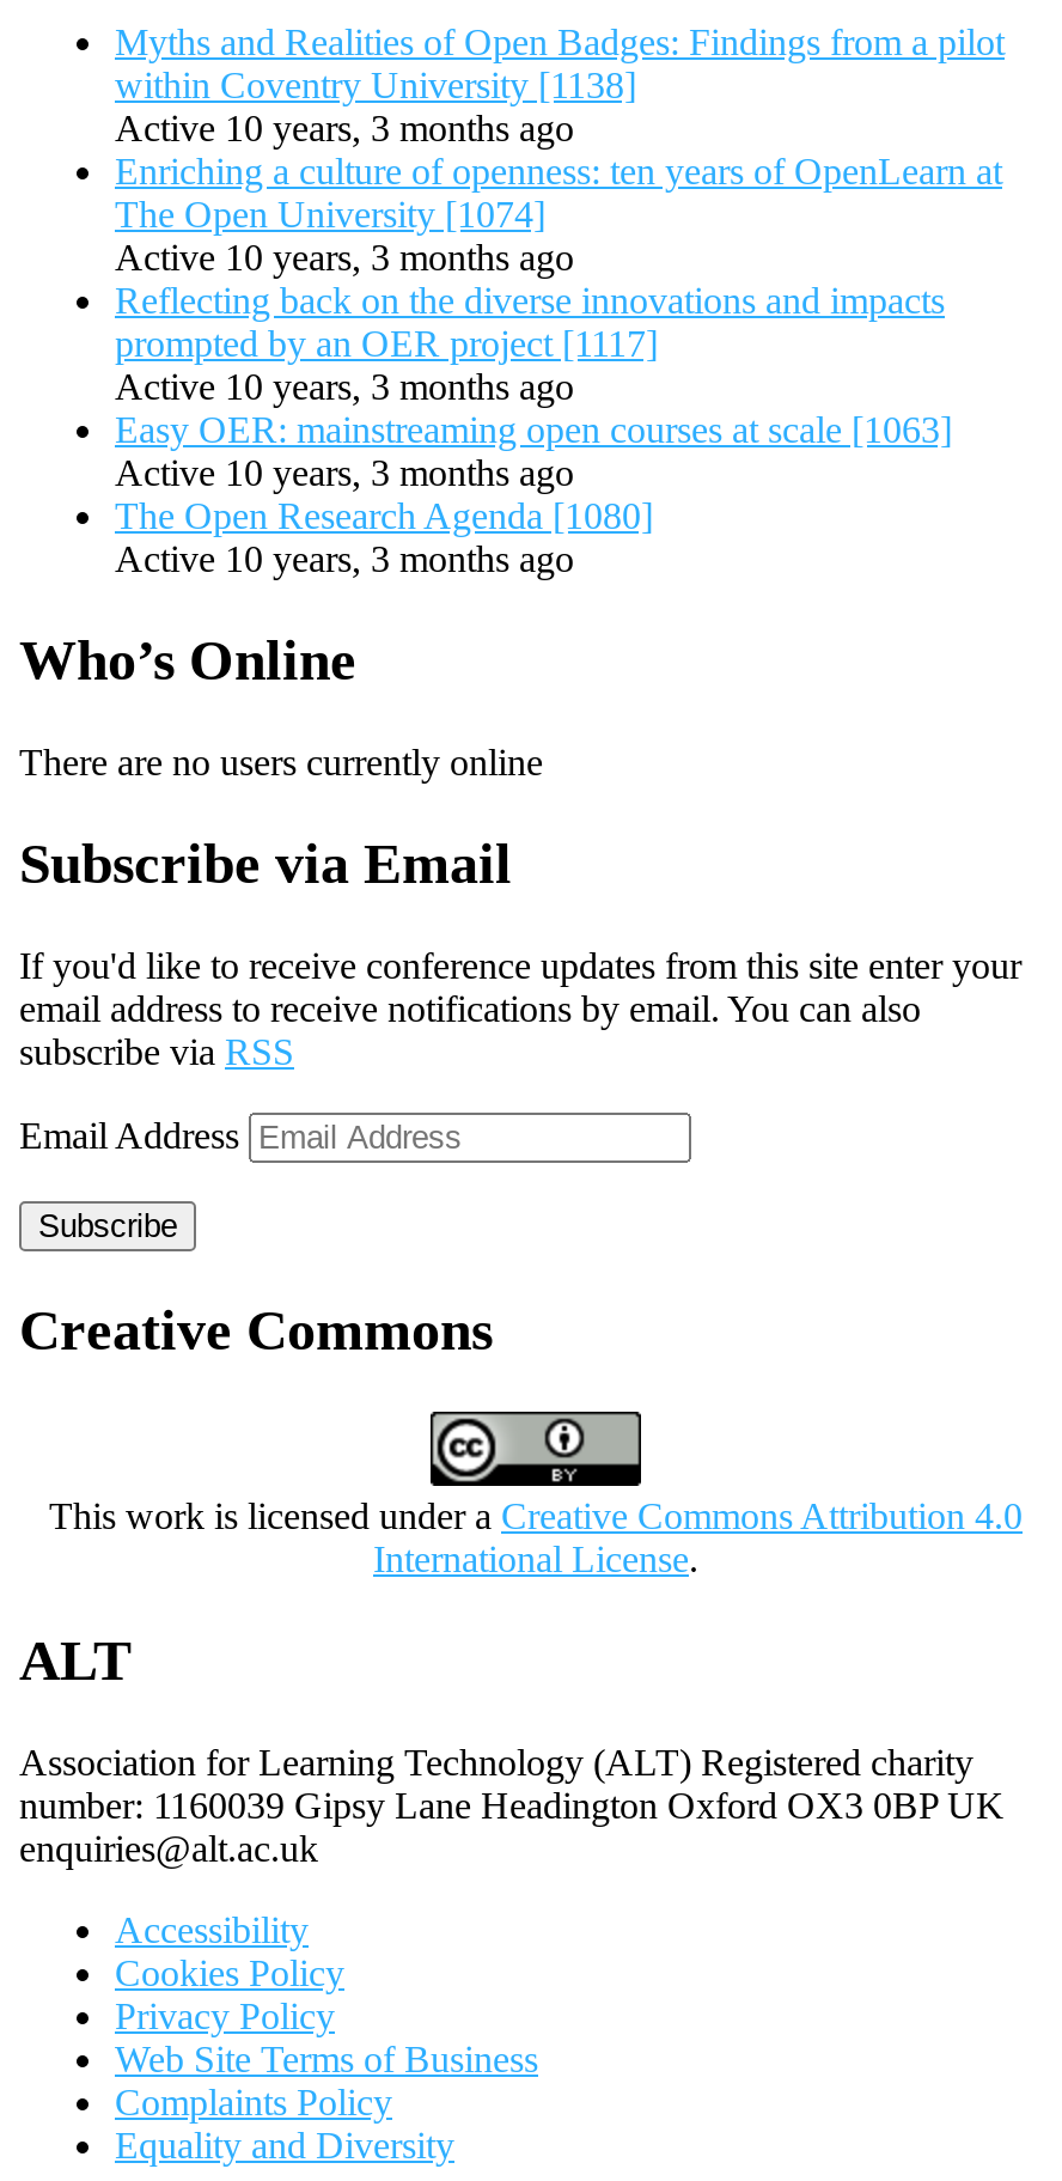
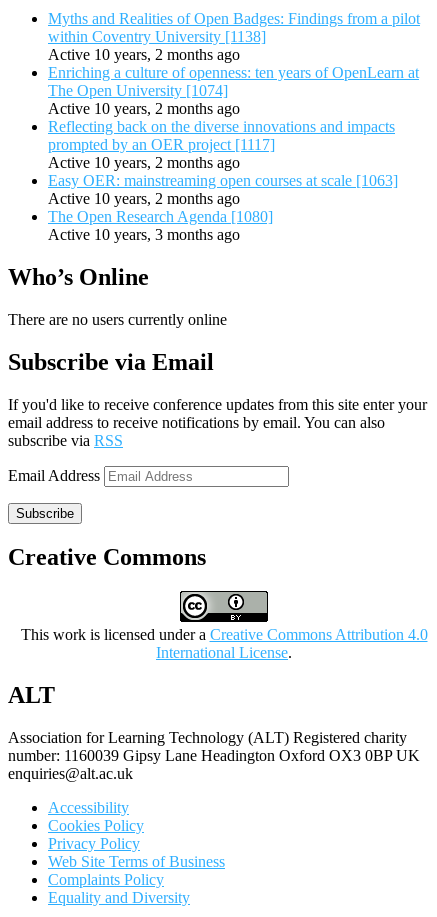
- Active 10 years, 3 months ago
+ Active 10 years, 2 months ago

- Active 10 years, 3 months ago
+ Active 10 years, 2 months ago

- Active 10 years, 3 months ago
+ Active 10 years, 2 months ago

- Active 10 years, 3 months ago
+ Active 10 years, 2 months ago
